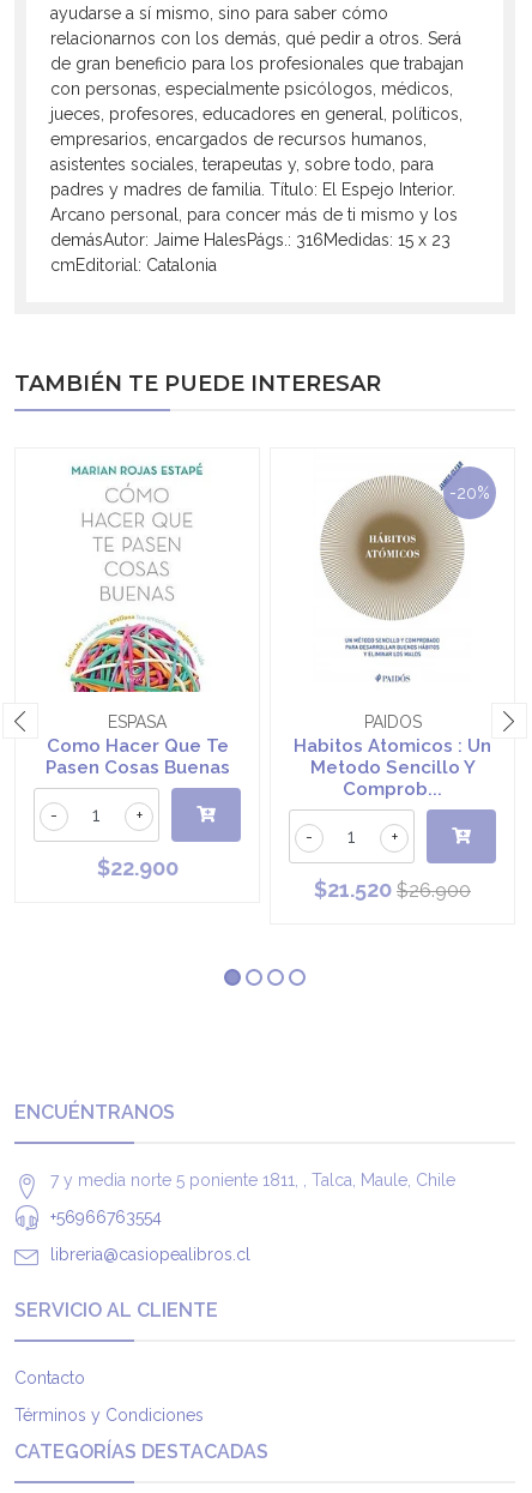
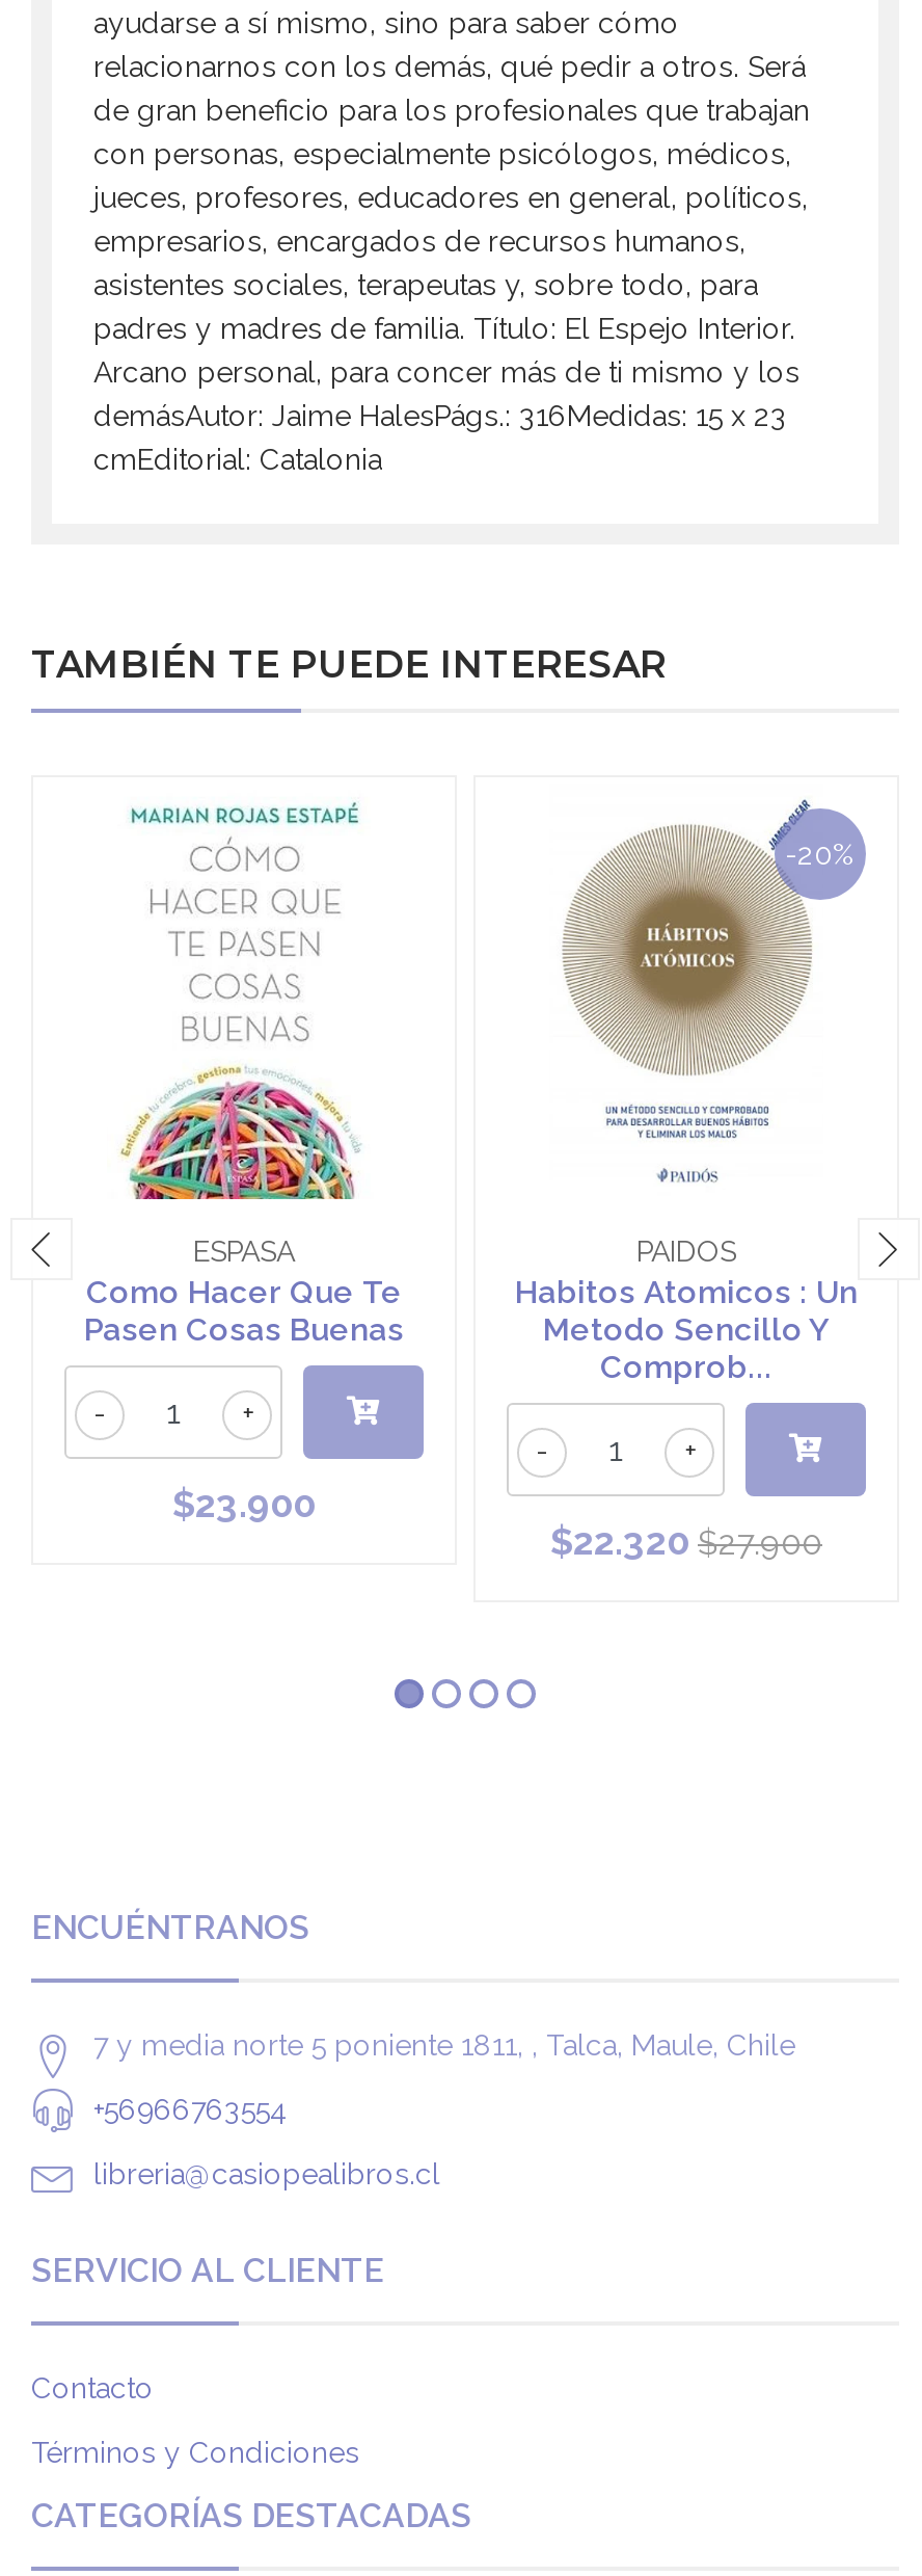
- $22.900
+ $23.900

- $21.520 $26.900
+ $22.320 $27.900
